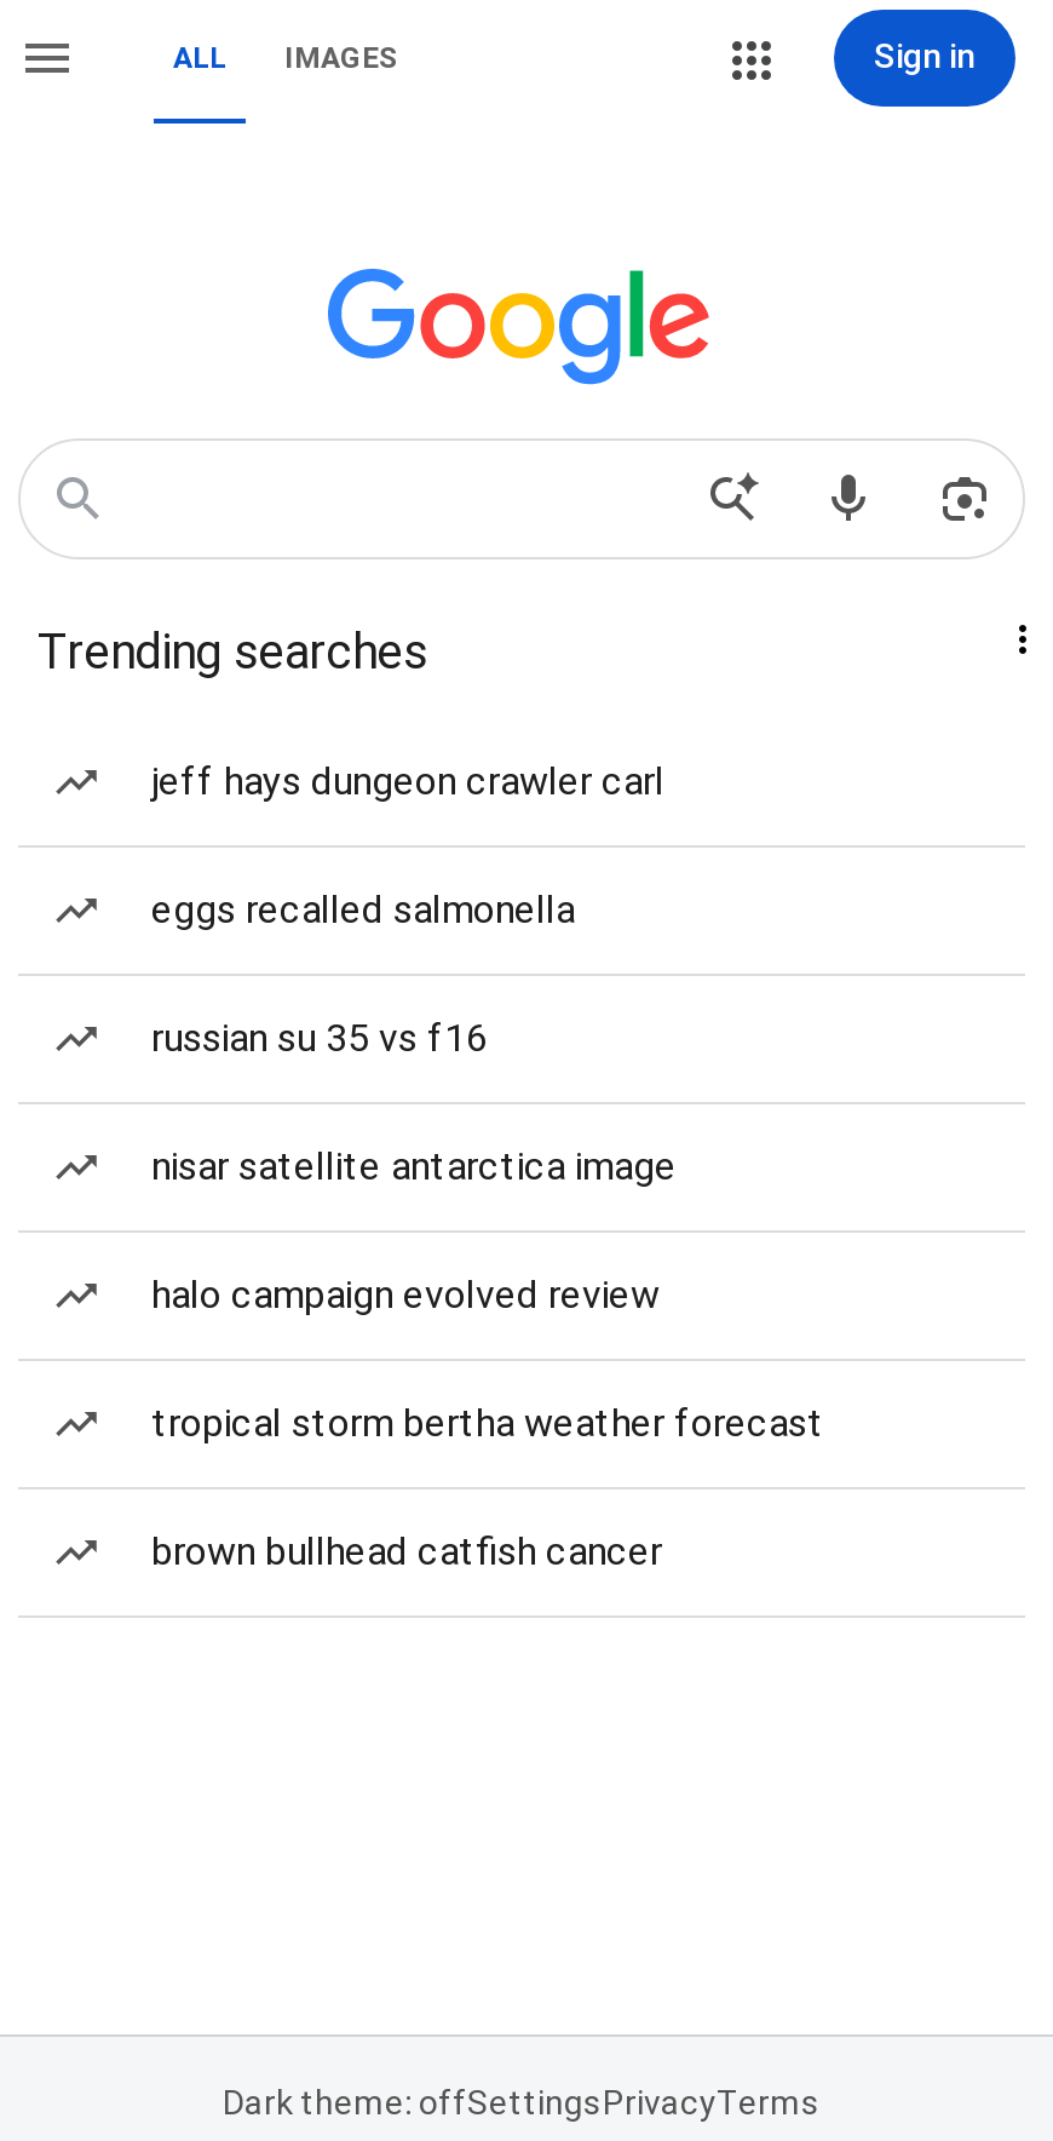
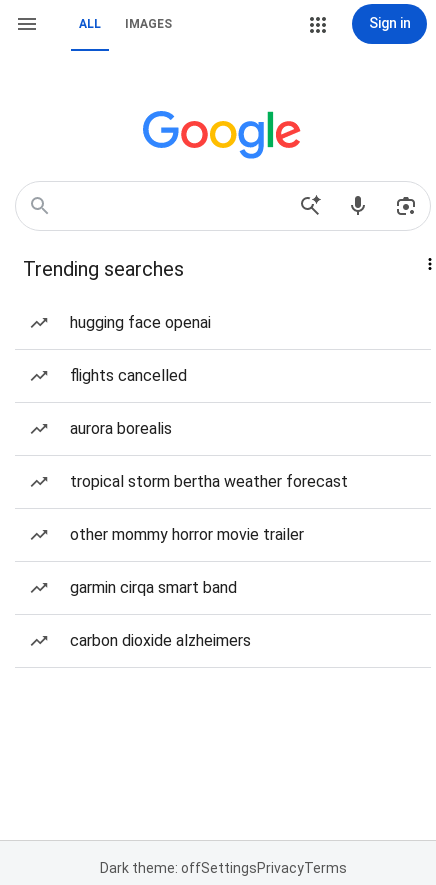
- jeff hays dungeon crawler carl
- eggs recalled salmonella
- russian su 35 vs f16
- nisar satellite antarctica image
- halo campaign evolved review
+ hugging face openai
+ flights cancelled
+ aurora borealis

moved up: tropical storm bertha weather forecast

- brown bullhead catfish cancer
+ other mommy horror movie trailer
+ garmin cirqa smart band
+ carbon dioxide alzheimers
